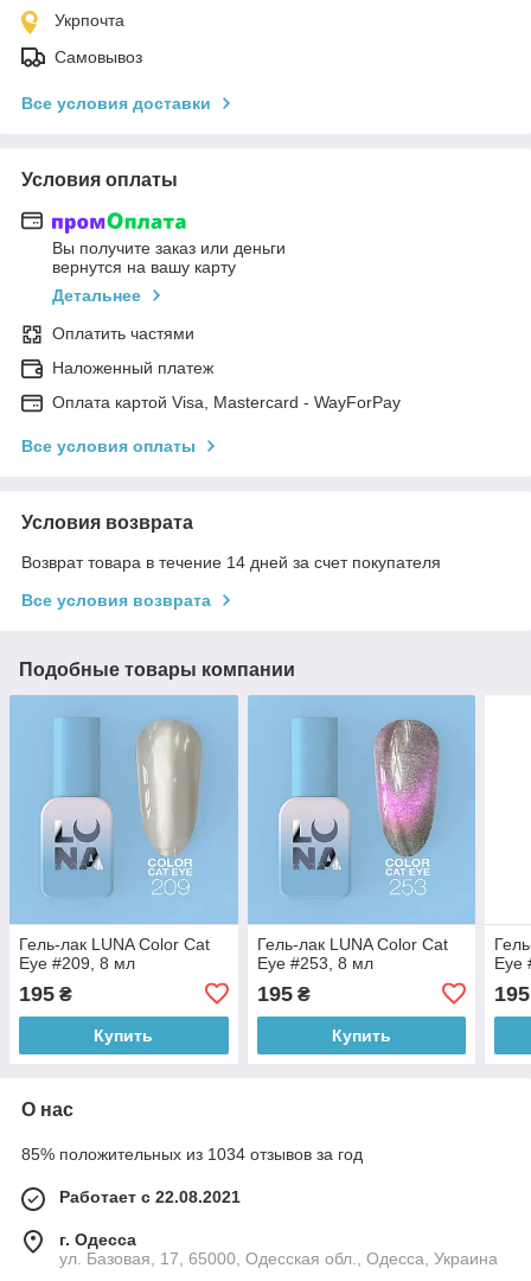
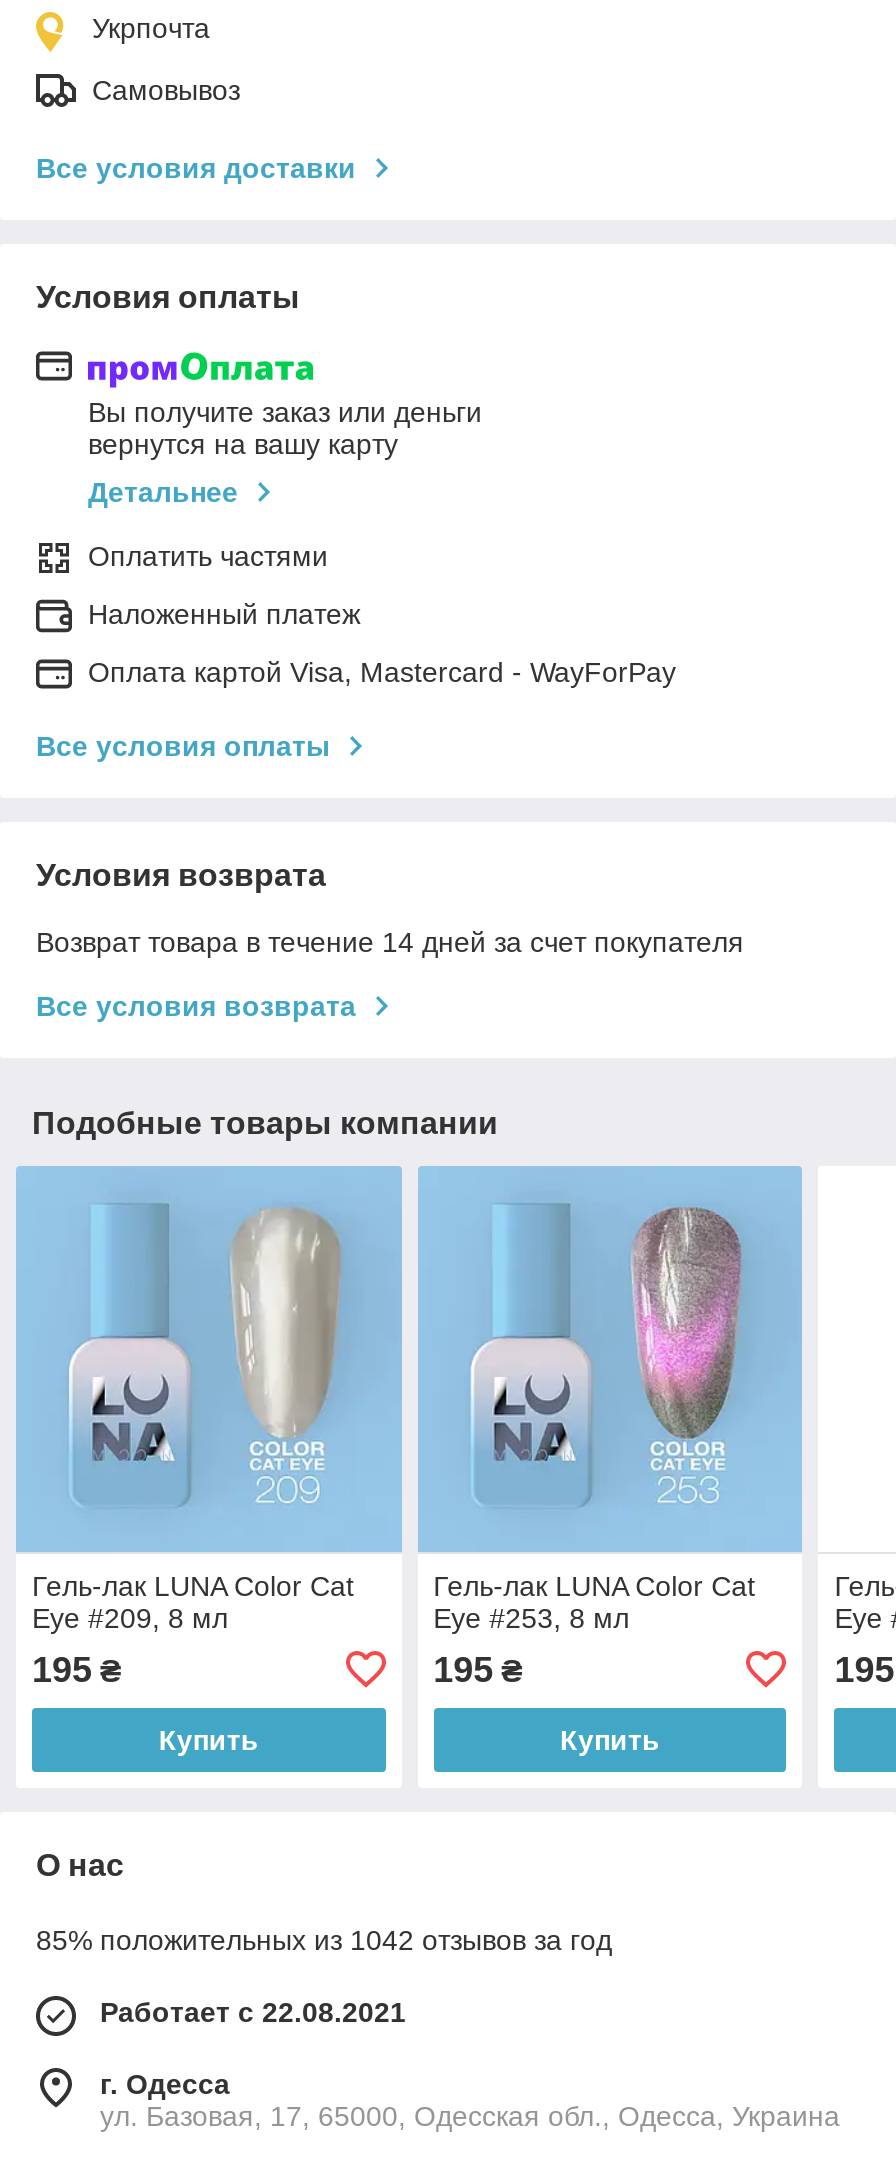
- 85% положительных из 1034 отзывов за год
+ 85% положительных из 1042 отзывов за год
